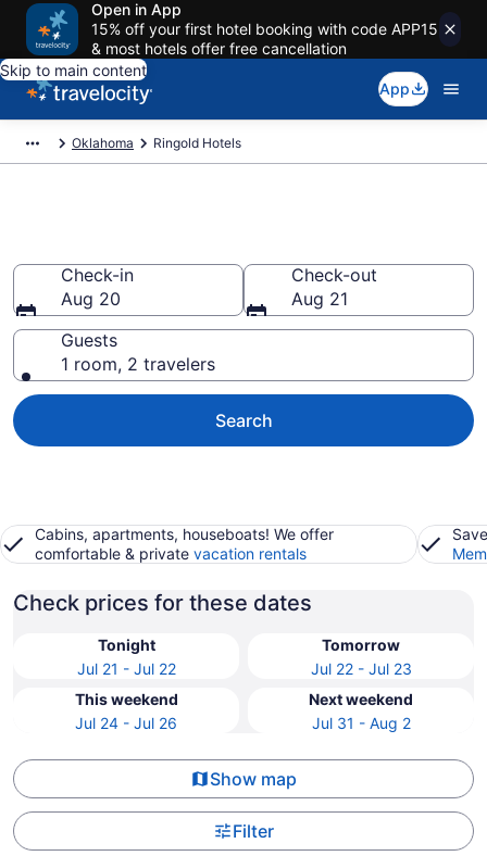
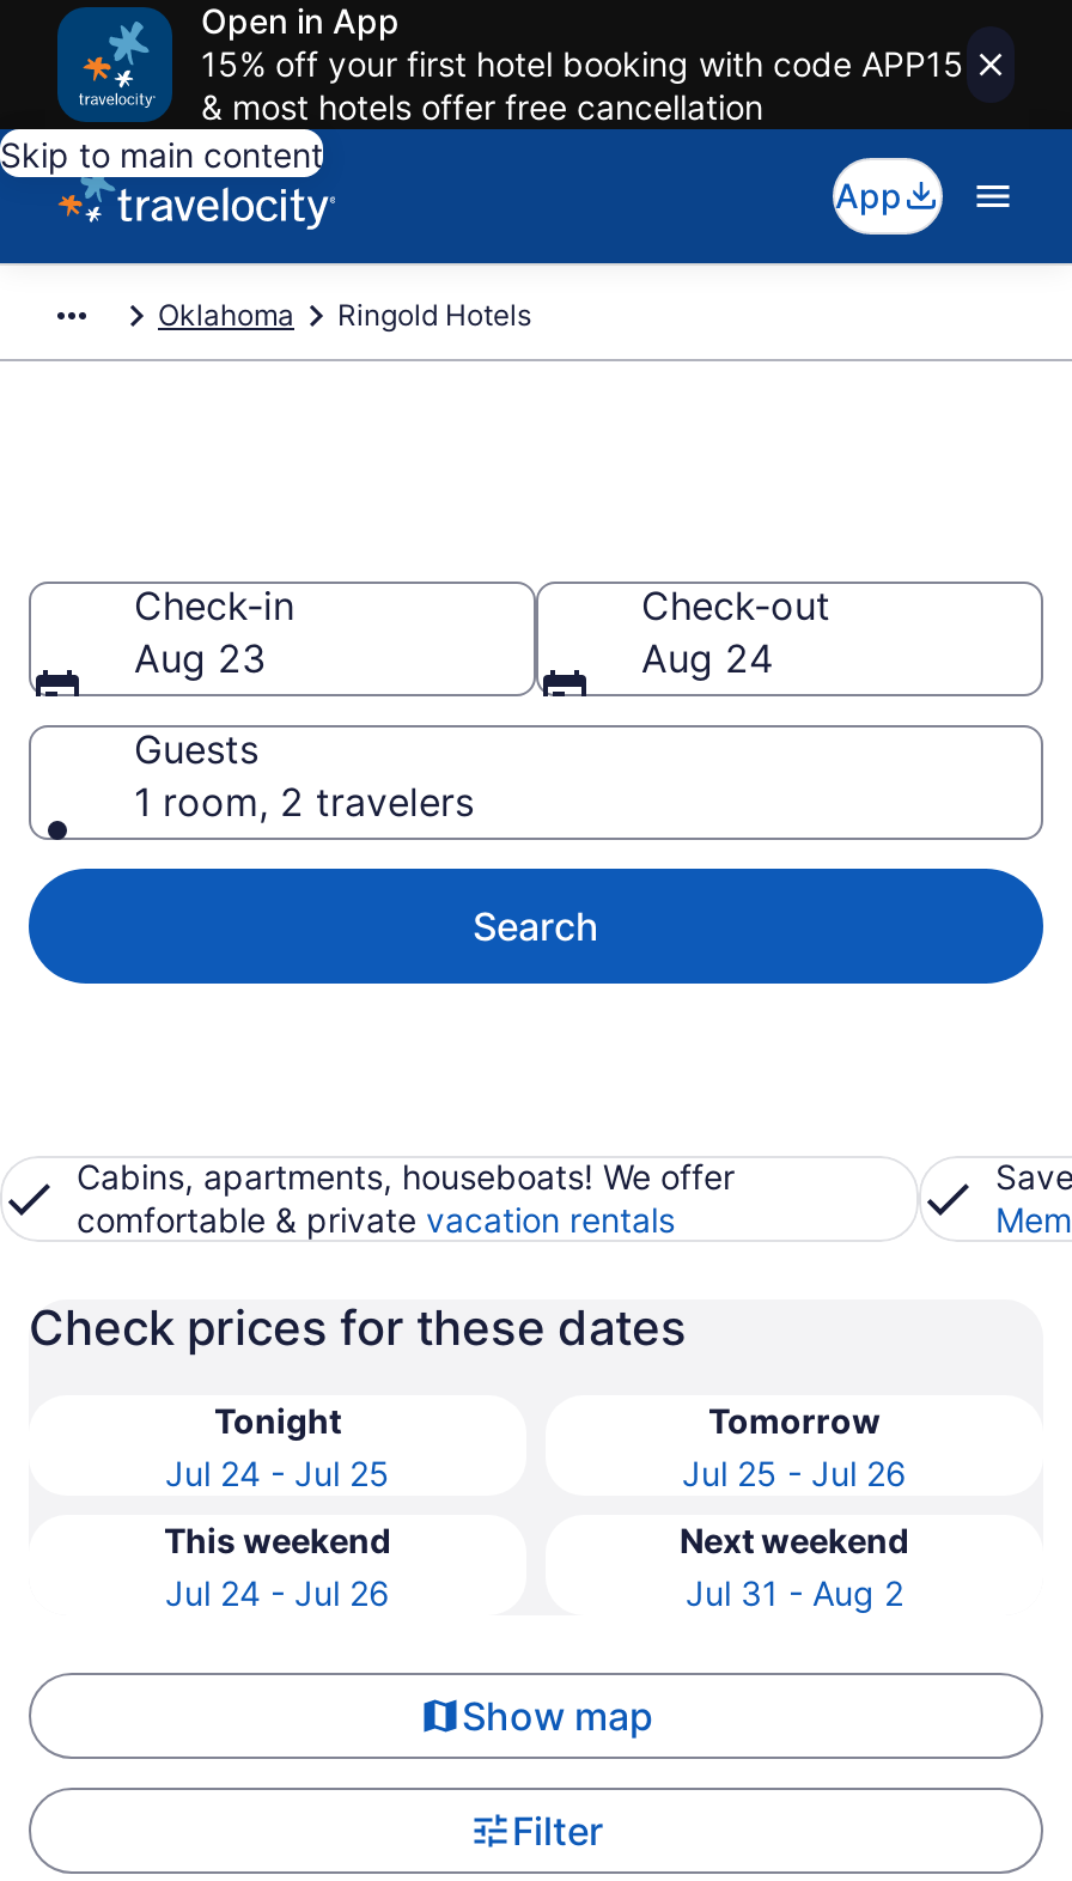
- Aug 20
+ Aug 23

- Aug 21
+ Aug 24

- Jul 21 - Jul 22
+ Jul 24 - Jul 25

- Jul 22 - Jul 23
+ Jul 25 - Jul 26
